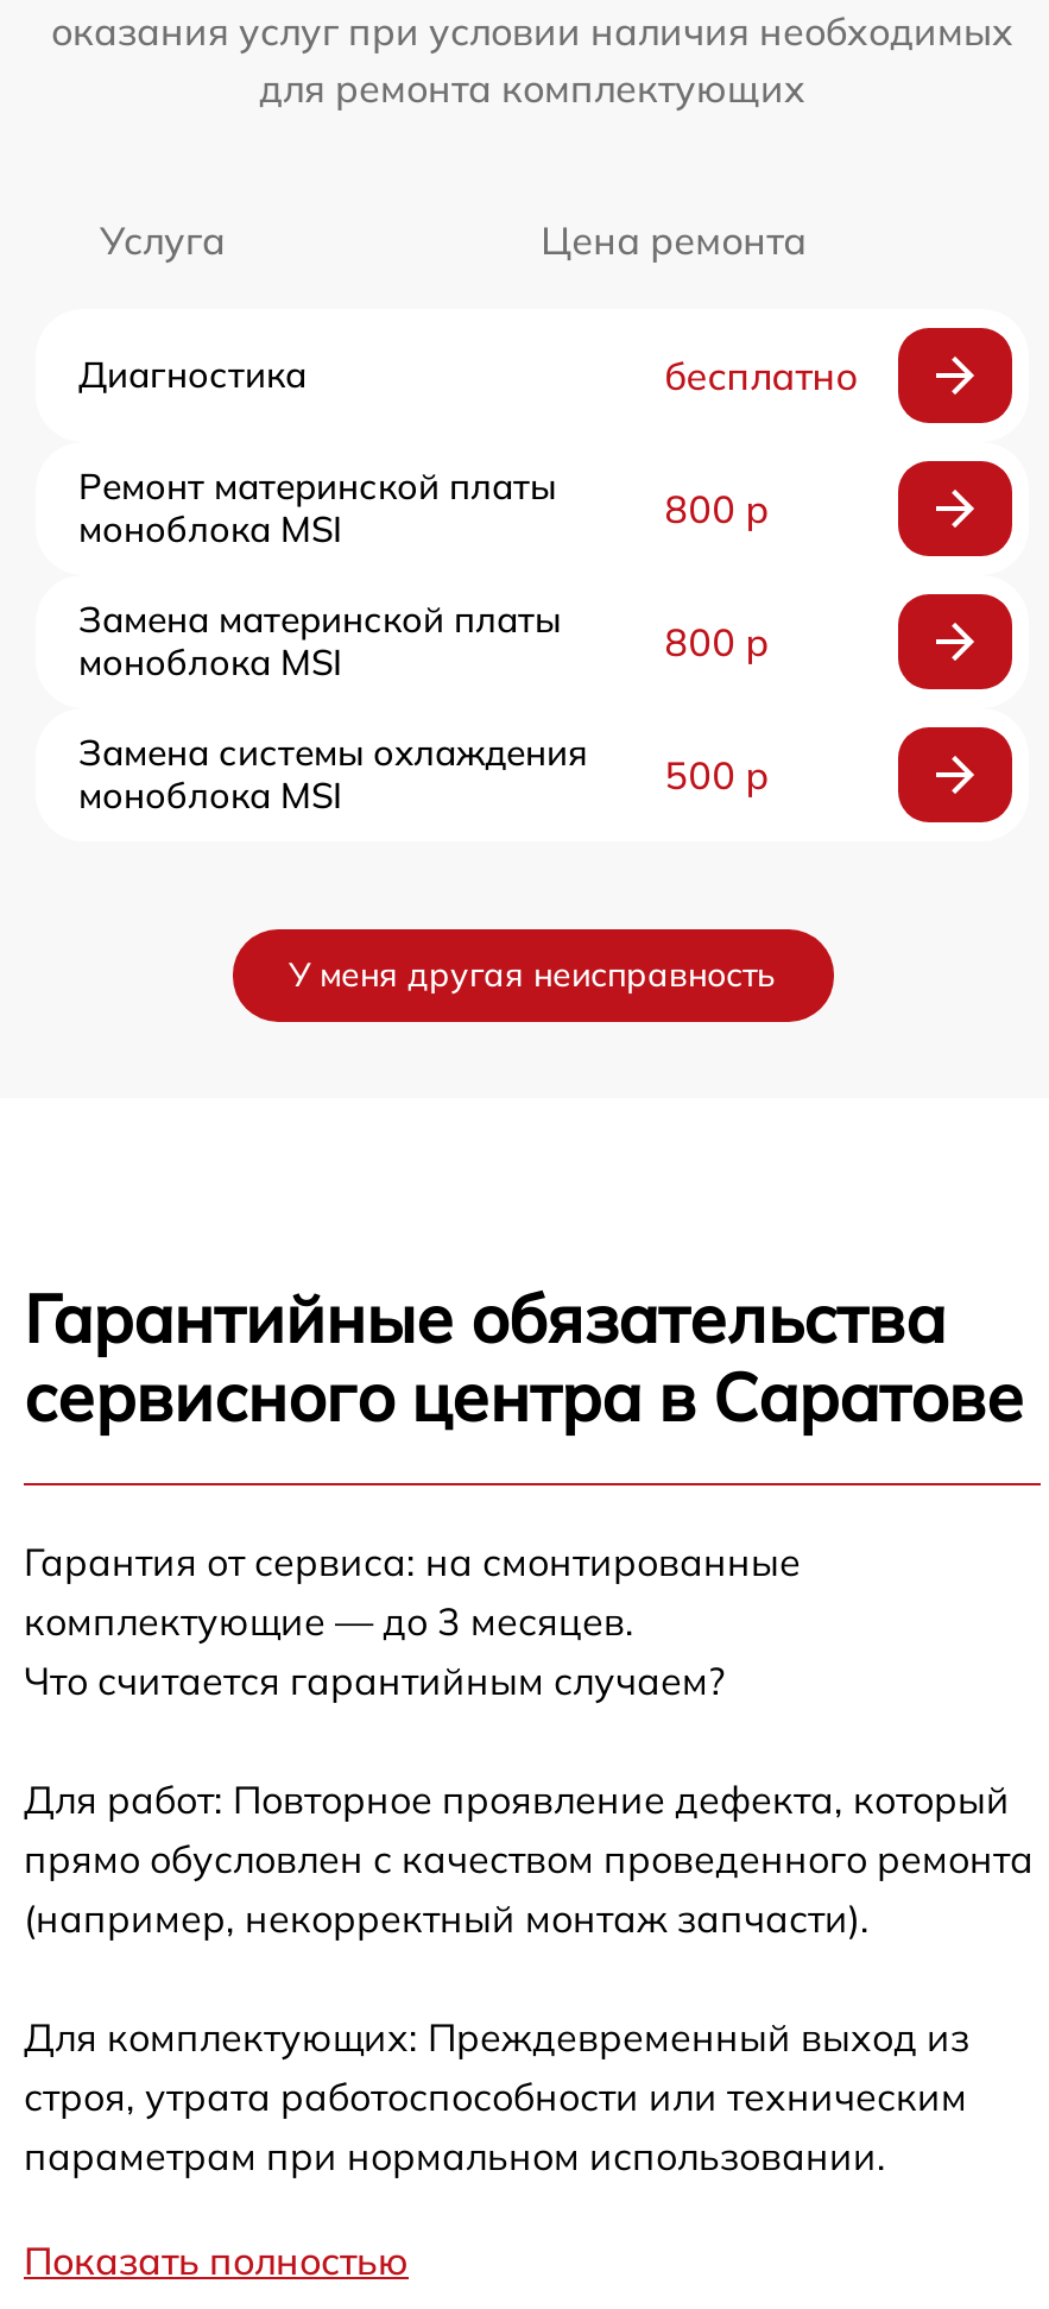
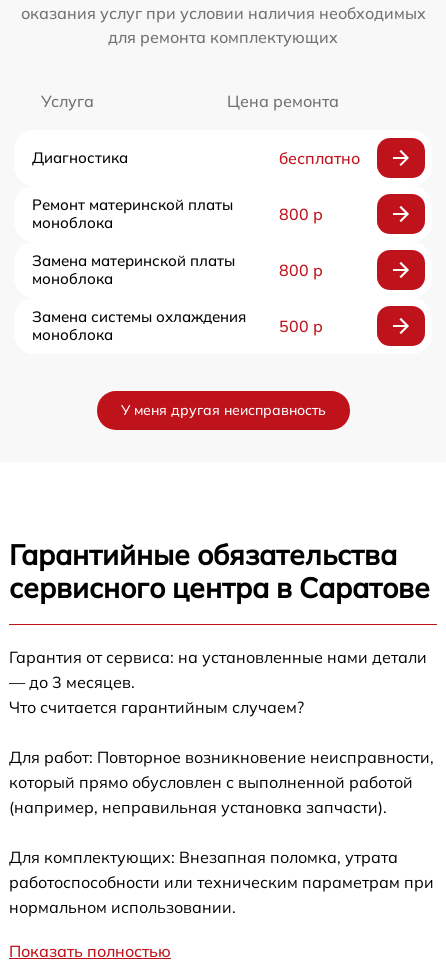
- моноблока MSI
+ моноблока

- моноблока MSI
+ моноблока

- моноблока MSI
+ моноблока

- Гарантия от сервиса: на смонтированные
- комплектующие — до 3 месяцев.
+ Гарантия от сервиса: на установленные нами детали
+ — до 3 месяцев.

- Для работ: Повторное проявление дефекта, который
- прямо обусловлен с качеством проведенного ремонта
- (например, некорректный монтаж запчасти).
+ Для работ: Повторное возникновение неисправности,
+ который прямо обусловлен с выполненной работой
+ (например, неправильная установка запчасти).

- Для комплектующих: Преждевременный выход из
- строя, утрата работоспособности или техническим
- параметрам при нормальном использовании.
+ Для комплектующих: Внезапная поломка, утрата
+ работоспособности или техническим параметрам при
+ нормальном использовании.
